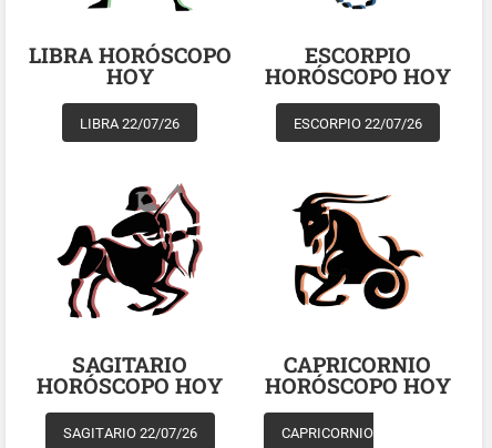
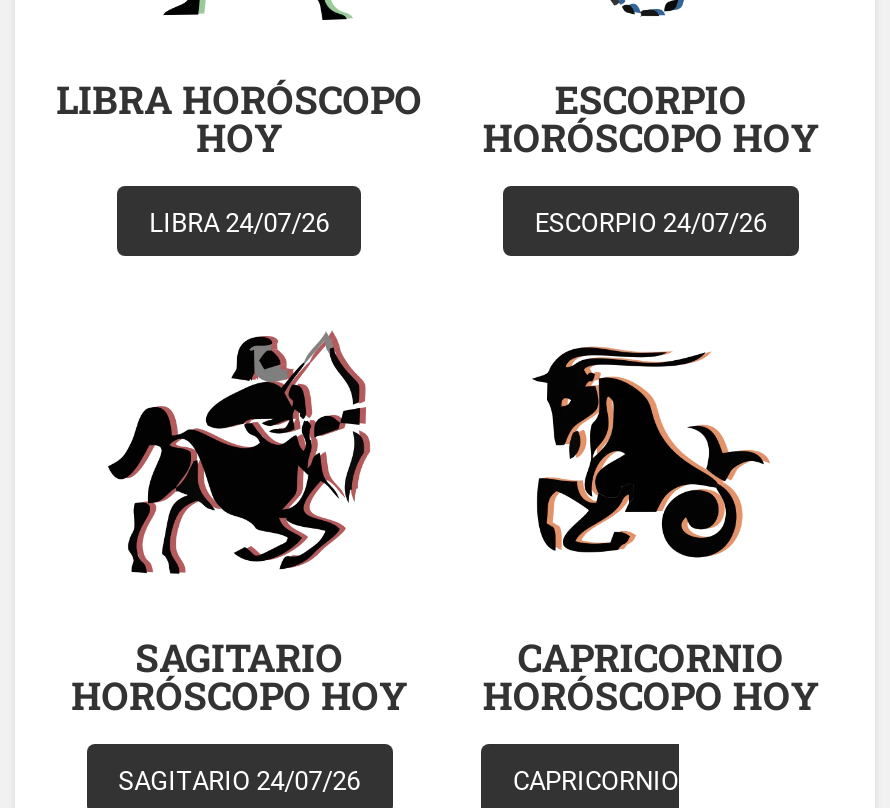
- LIBRA 22/07/26
+ LIBRA 24/07/26

- ESCORPIO 22/07/26
+ ESCORPIO 24/07/26

- SAGITARIO 22/07/26
+ SAGITARIO 24/07/26
